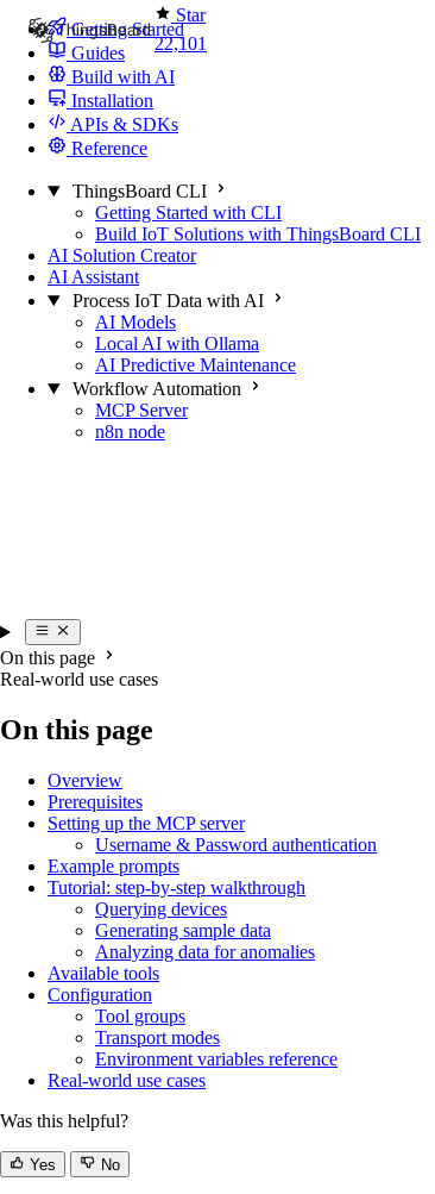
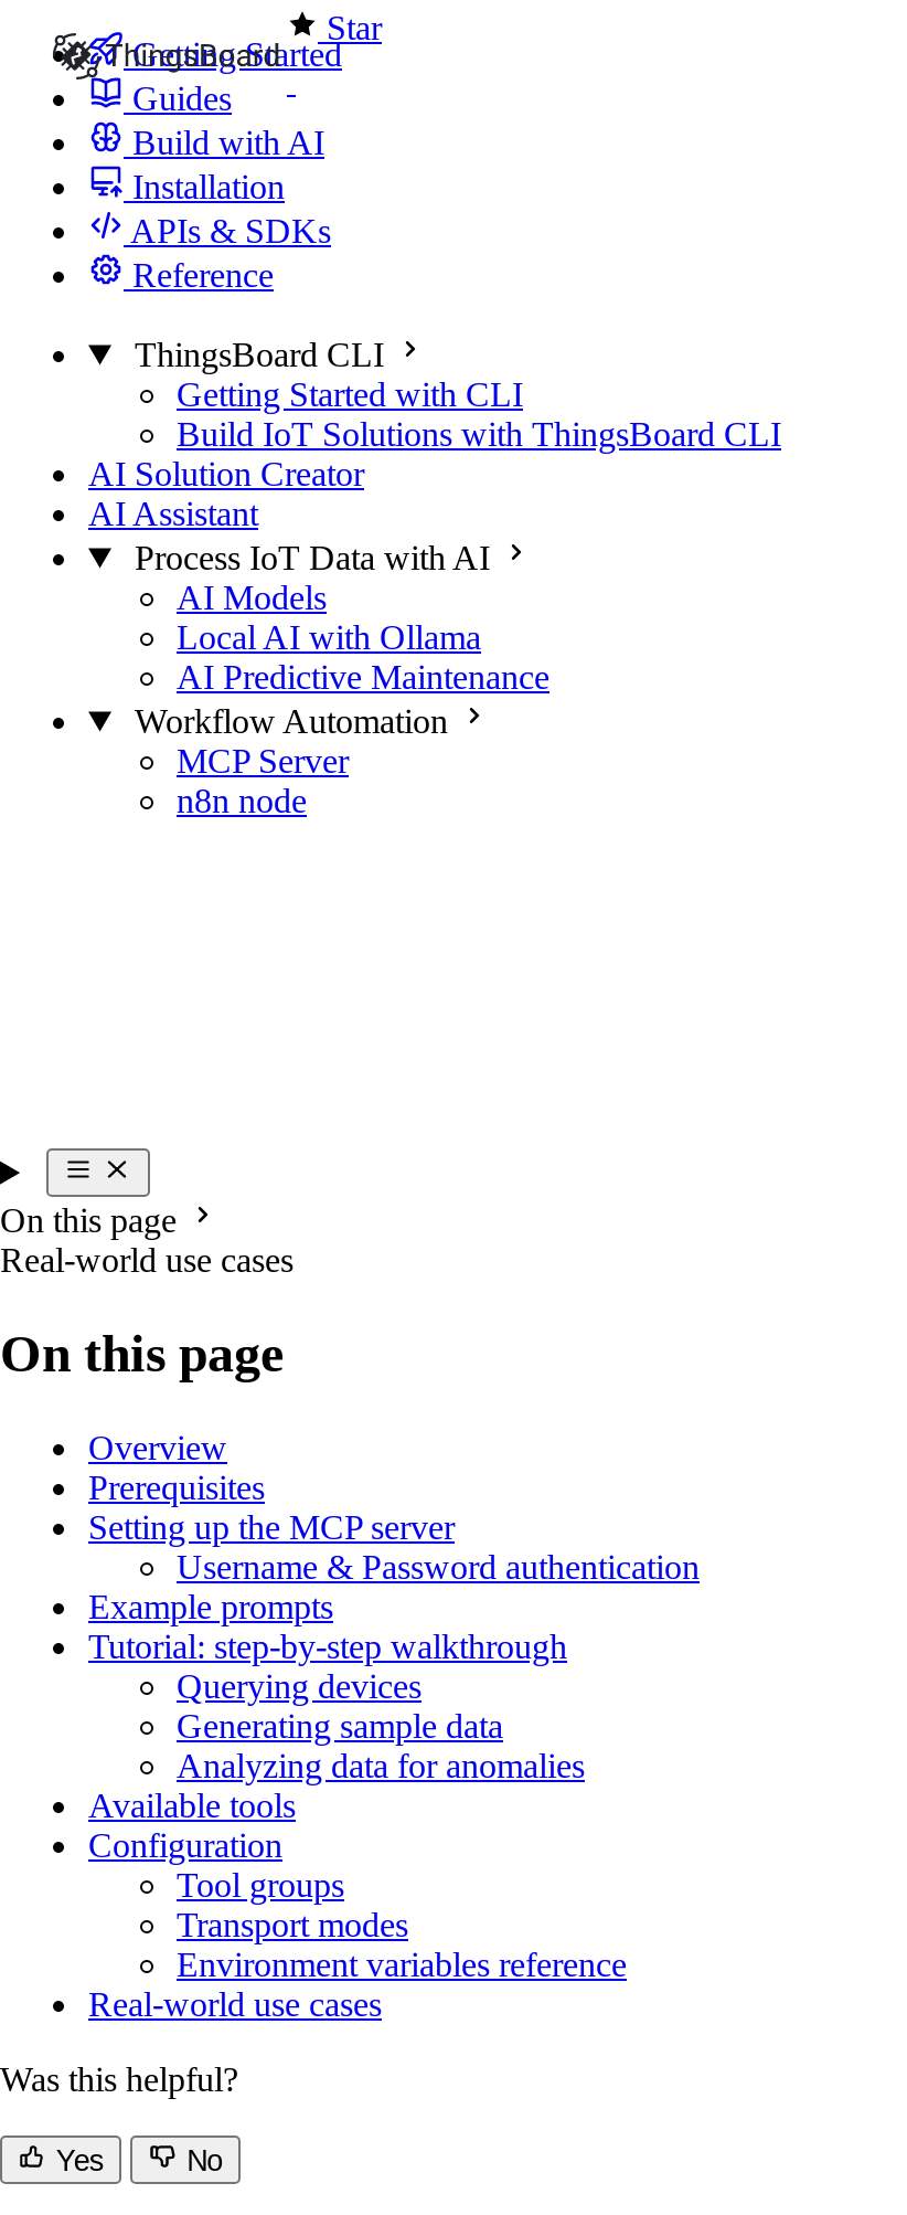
- 22,101
